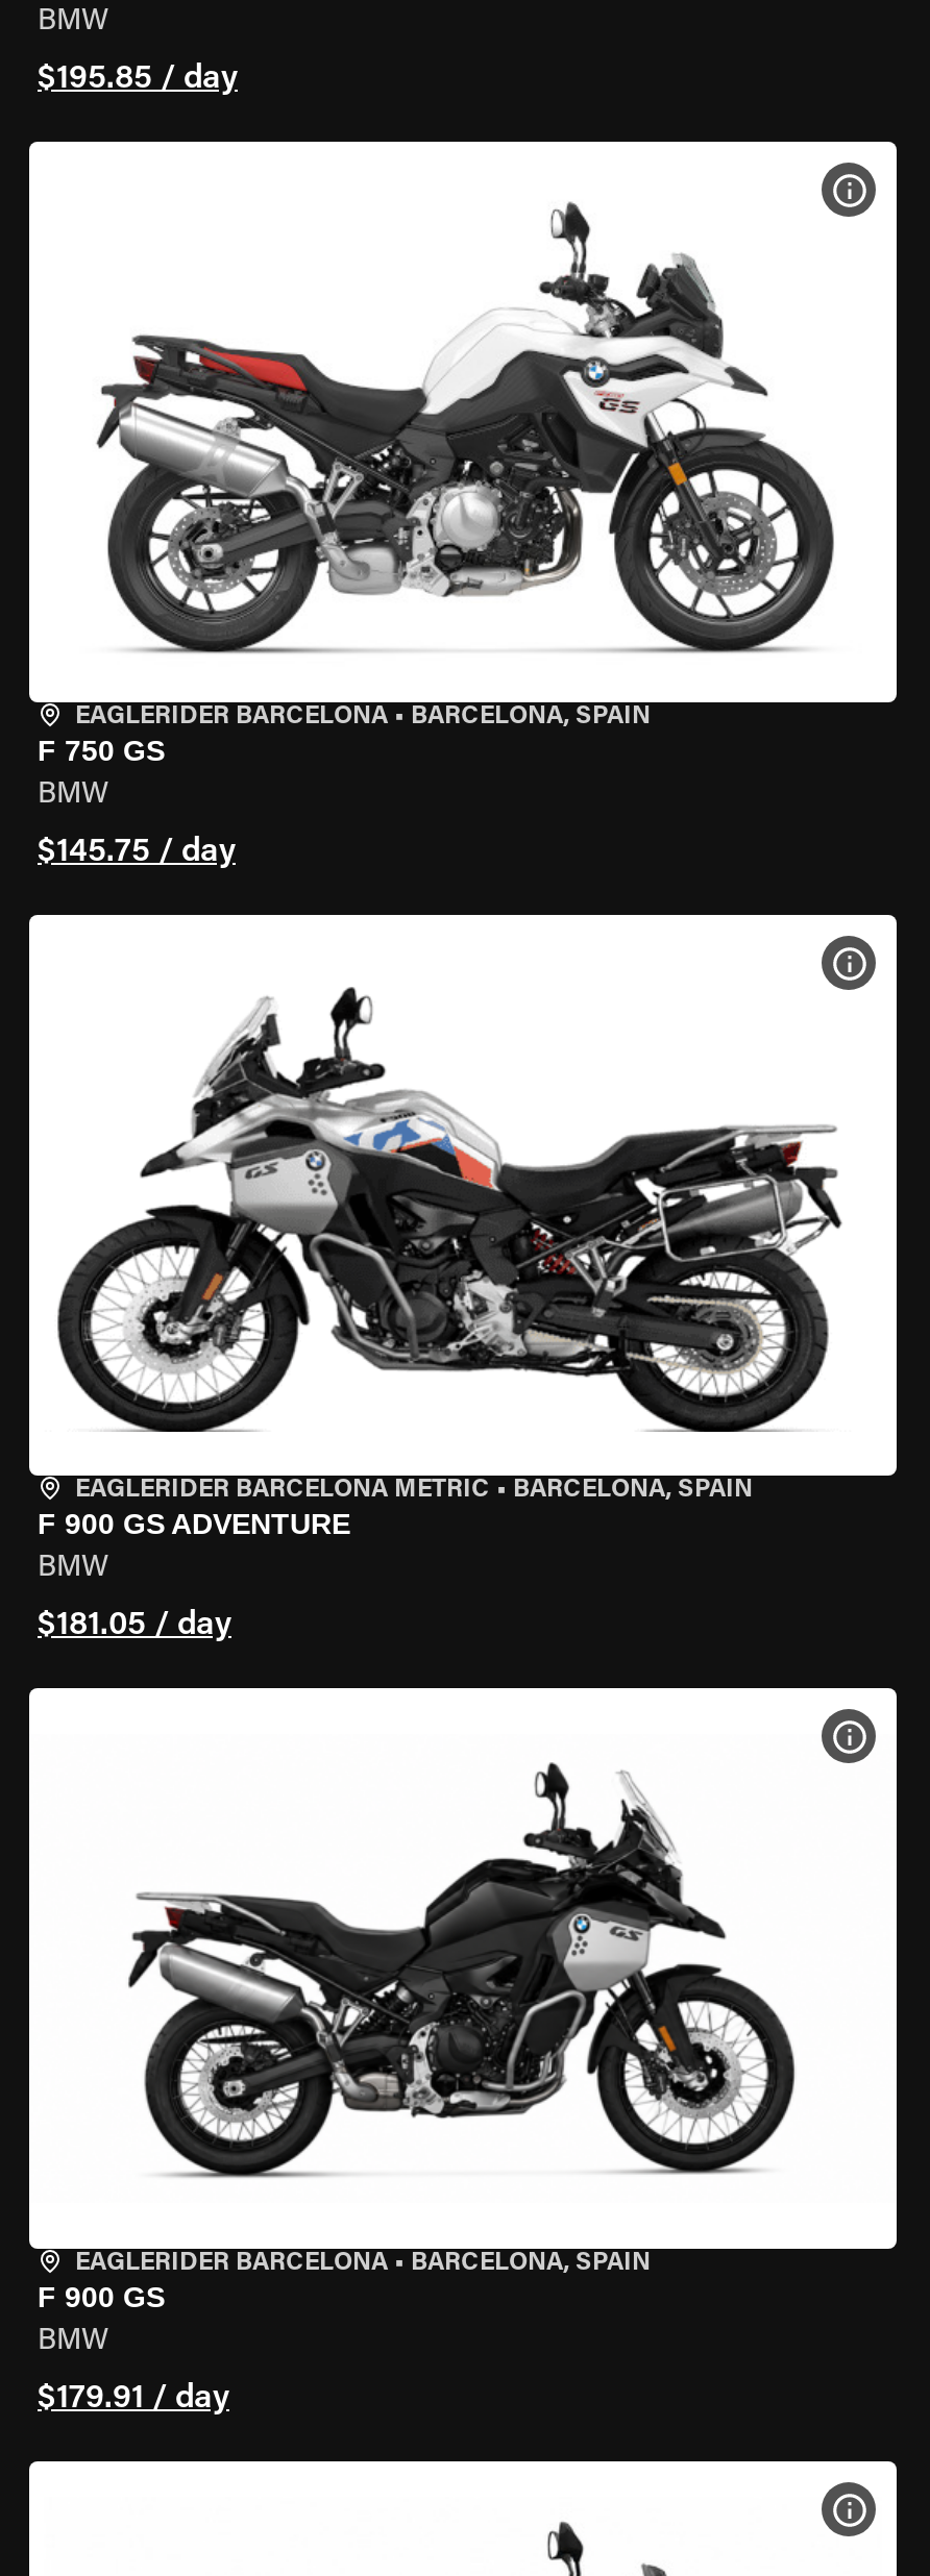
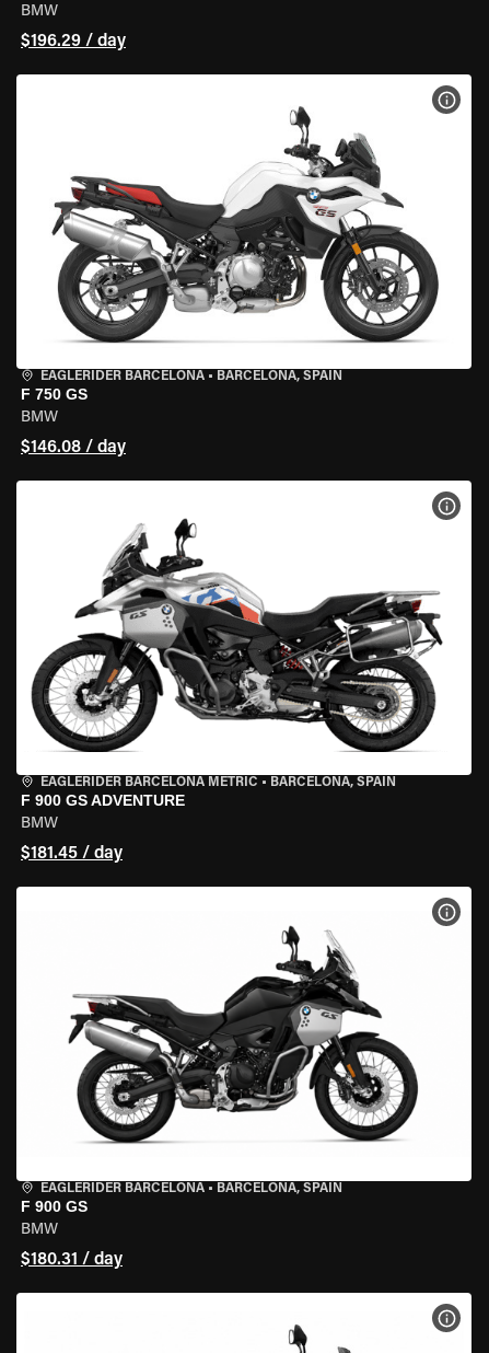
- $195.85 / day
+ $196.29 / day

- $145.75 / day
+ $146.08 / day

- $181.05 / day
+ $181.45 / day

- $179.91 / day
+ $180.31 / day
